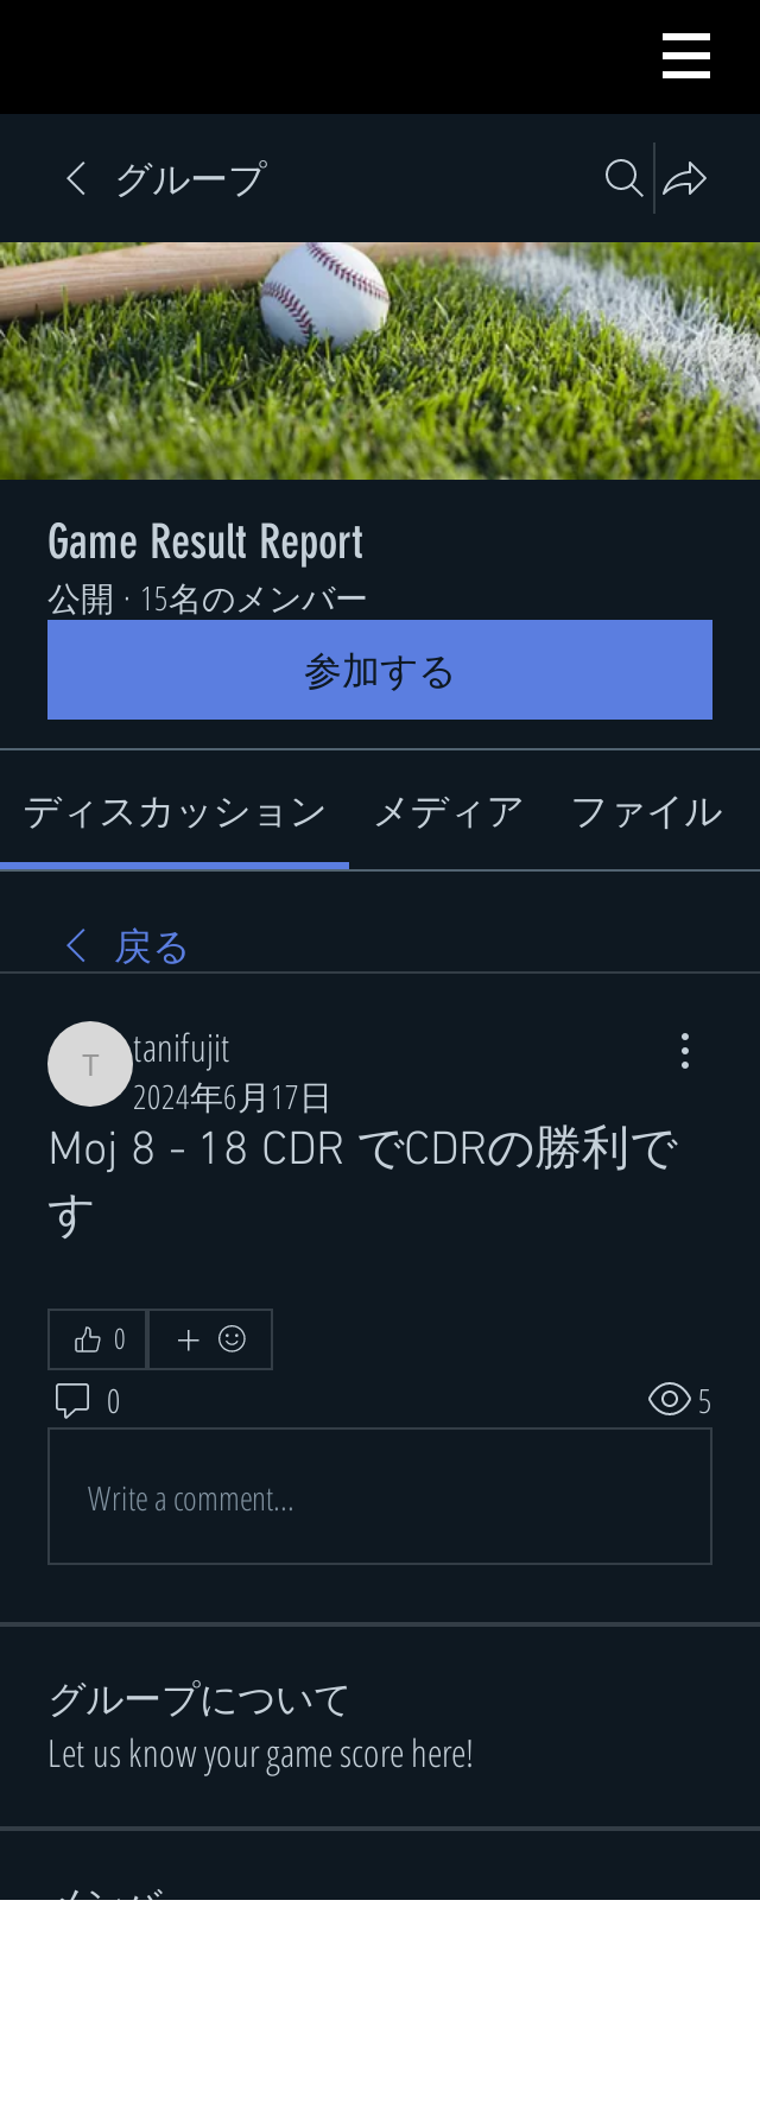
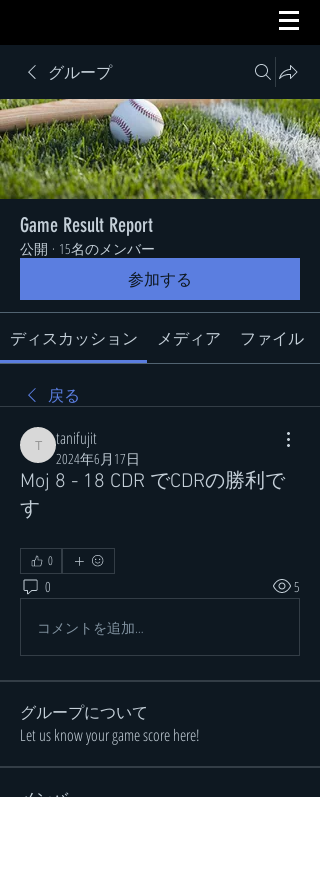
- Write a comment...
+ コメントを追加…
